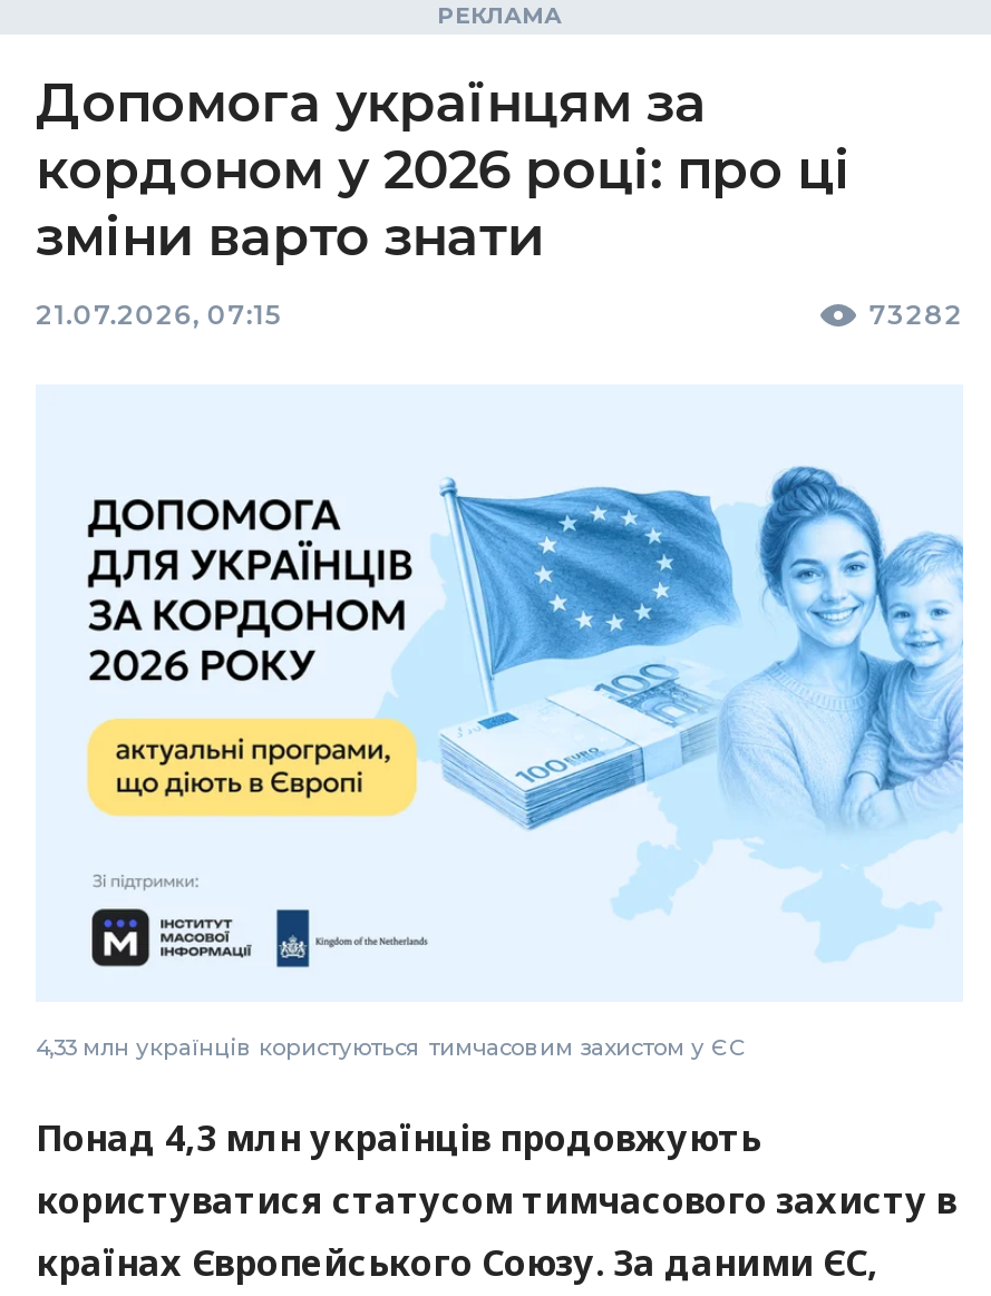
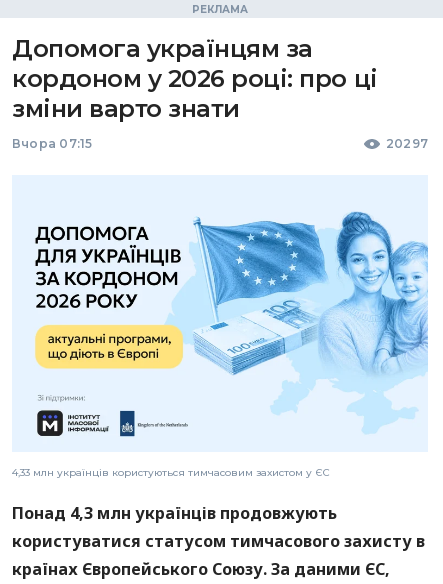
- 21.07.2026, 07:15
- 73282
+ Вчора 07:15
+ 20297
